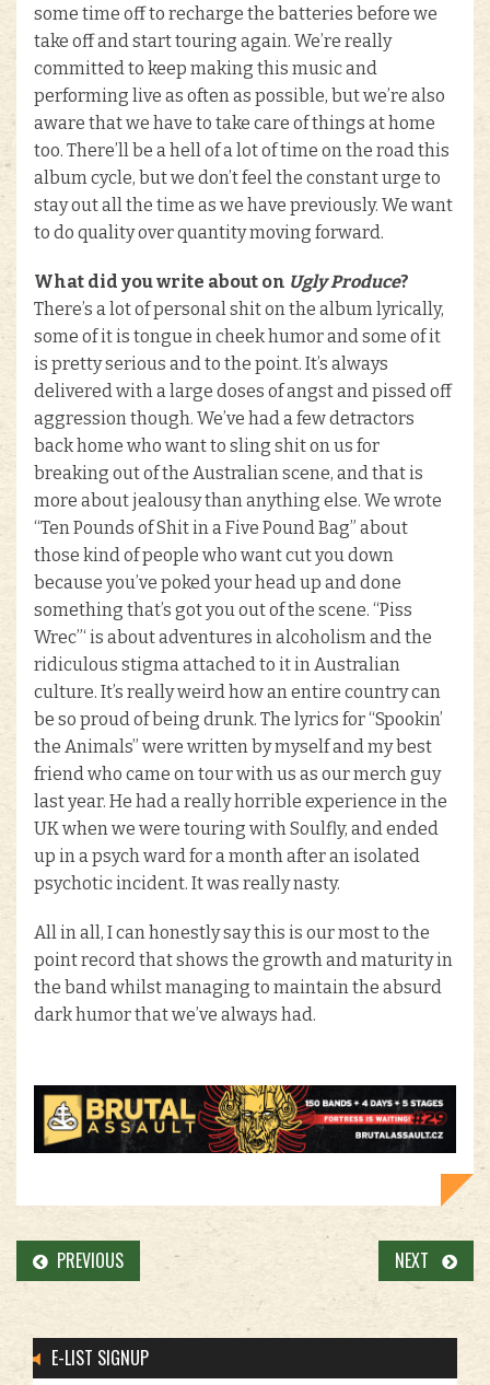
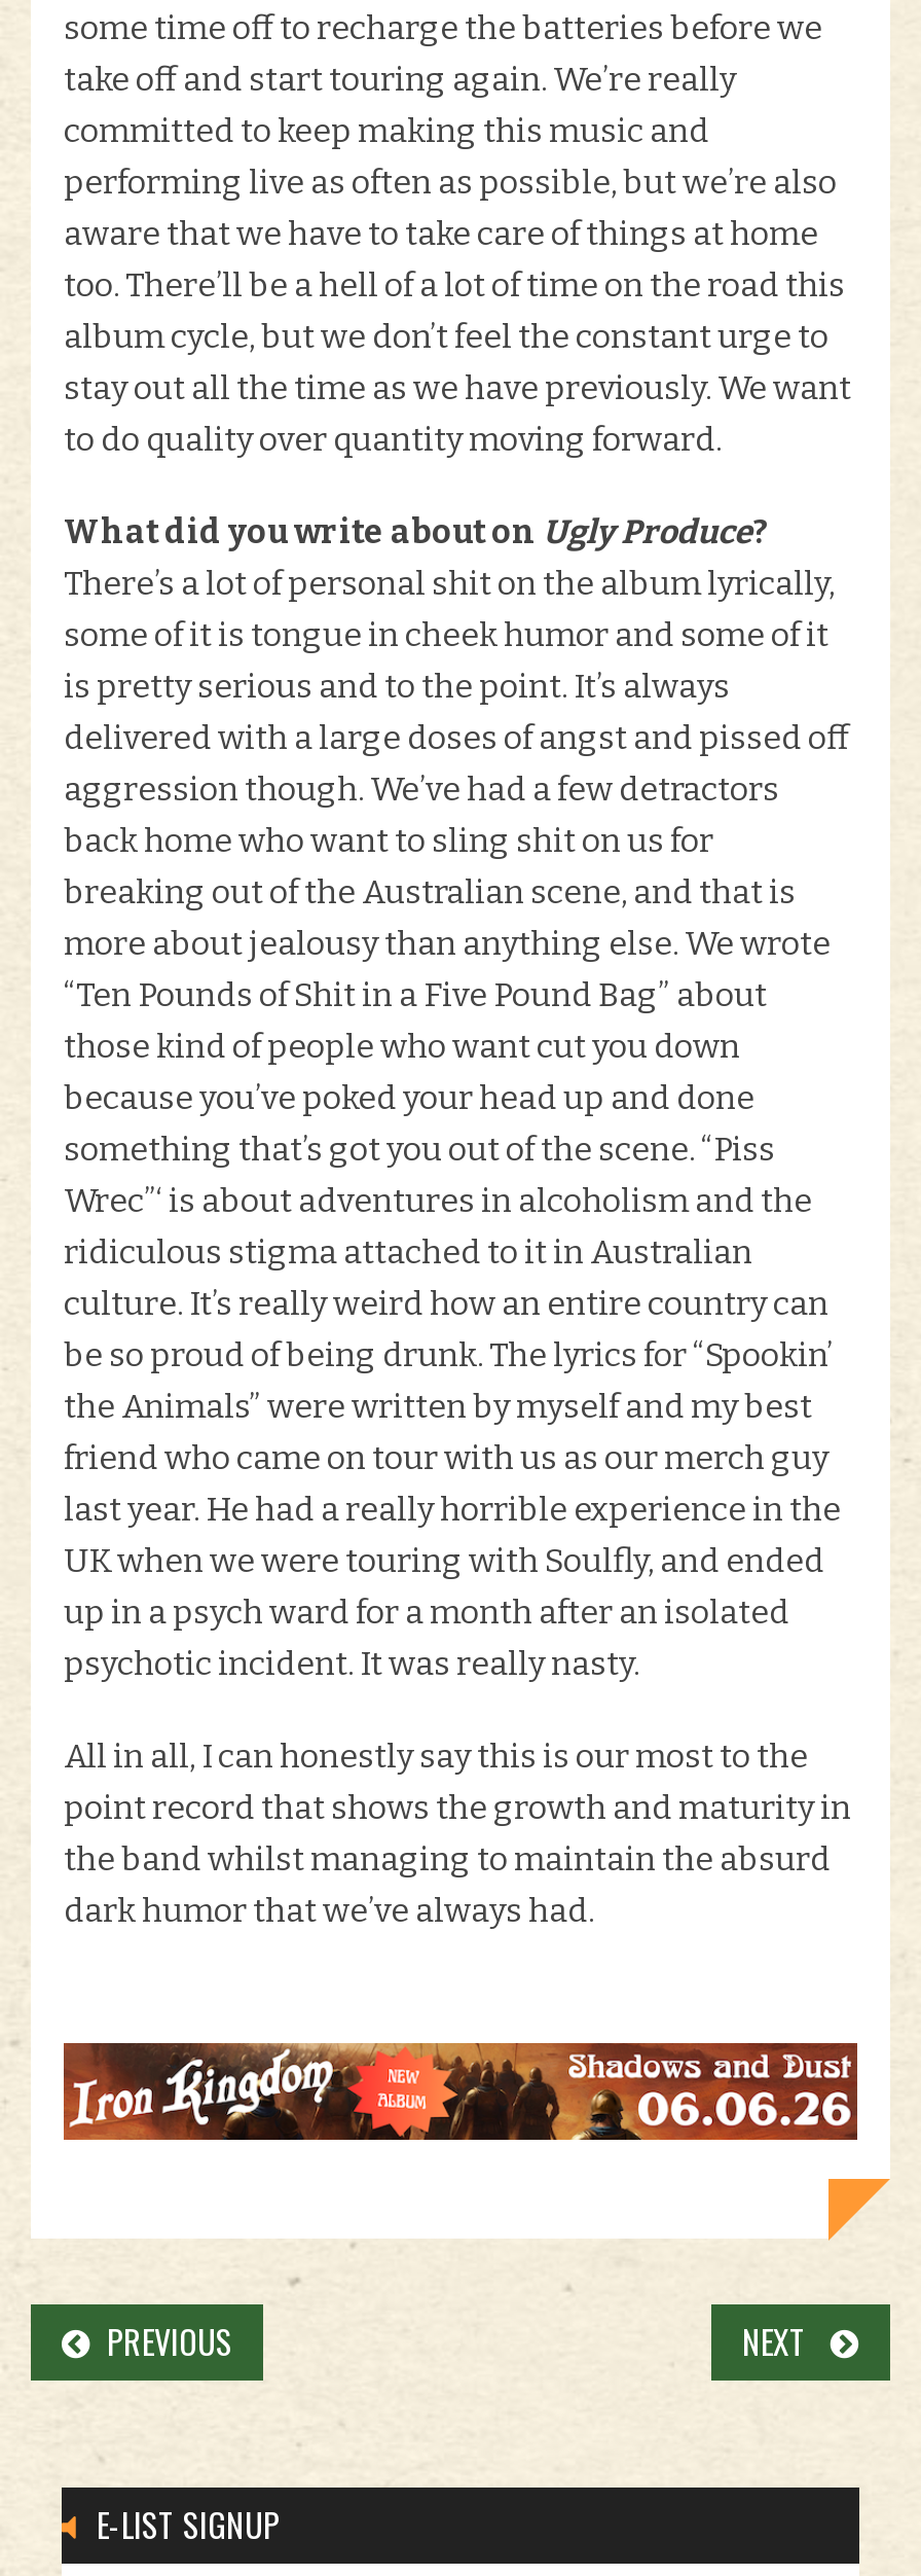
- [image]
+ [image]
